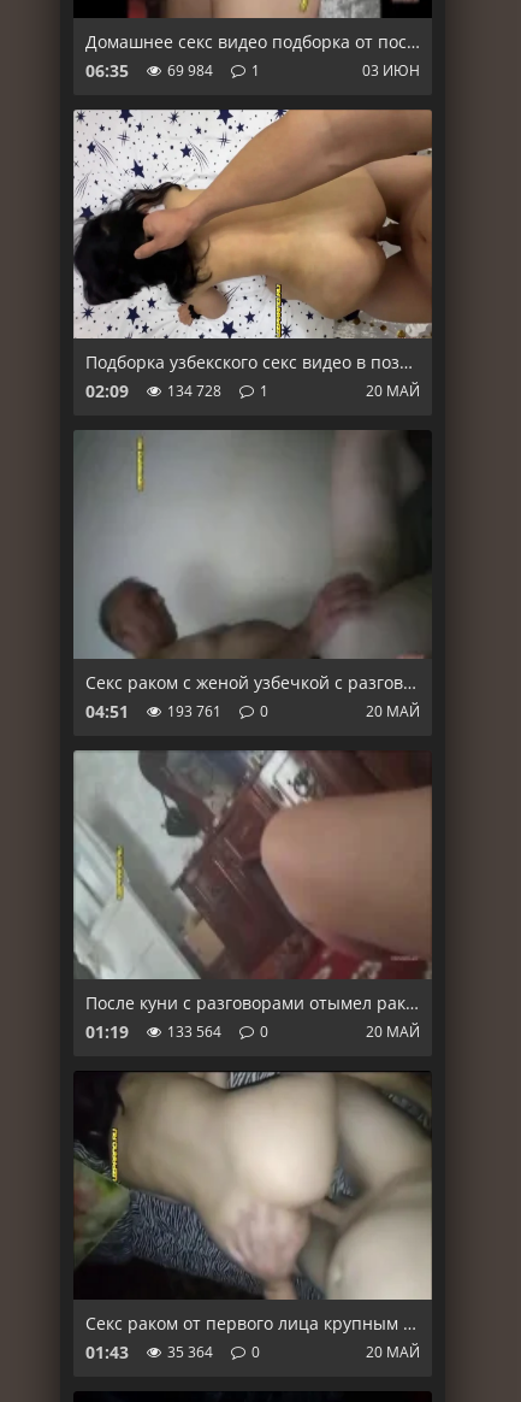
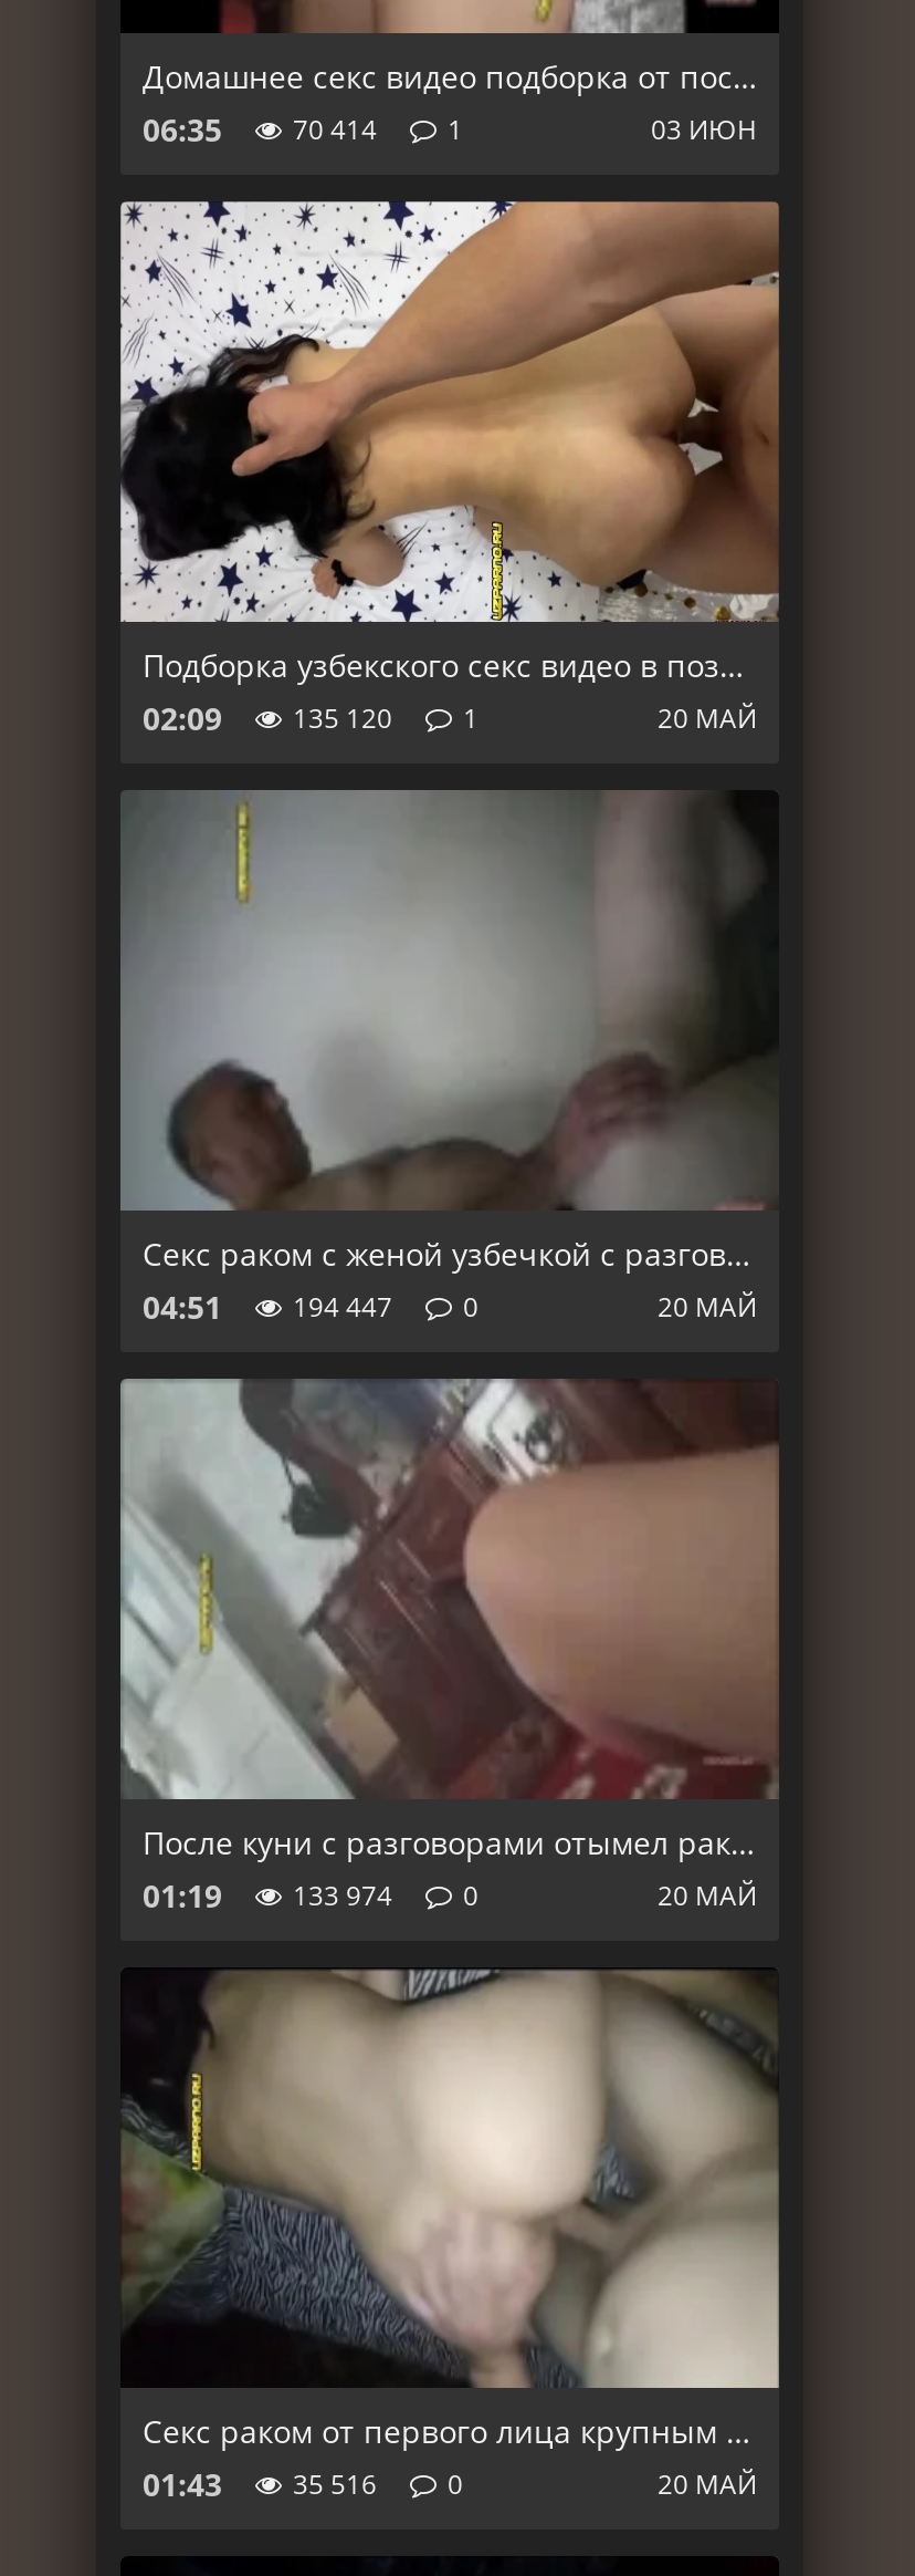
- 06:35 69 984 1
+ 06:35 70 414 1

- 02:09 134 728 1
+ 02:09 135 120 1

- 04:51 193 761 0
+ 04:51 194 447 0

- 01:19 133 564 0
+ 01:19 133 974 0

- 01:43 35 364 0
+ 01:43 35 516 0
